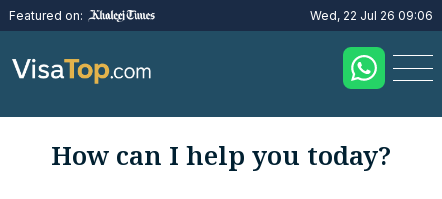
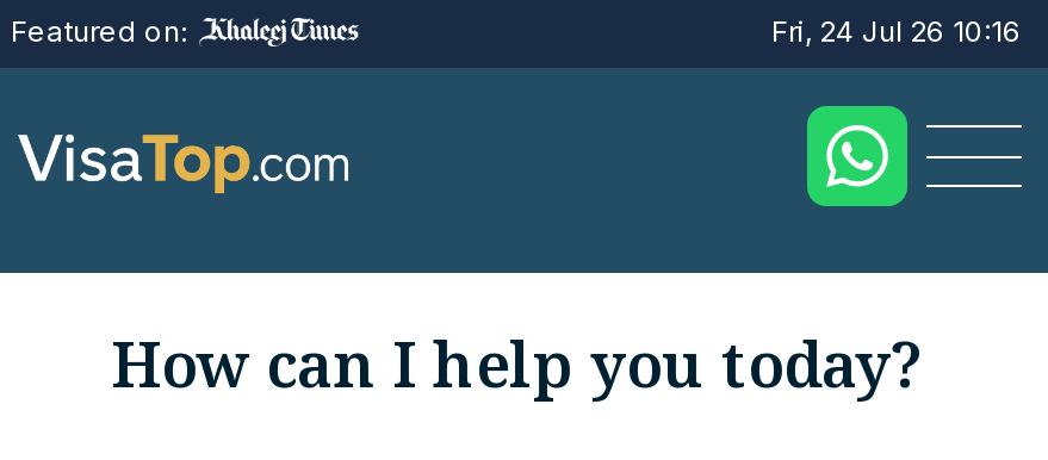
- Wed, 22 Jul 26 09:06
+ Fri, 24 Jul 26 10:16
